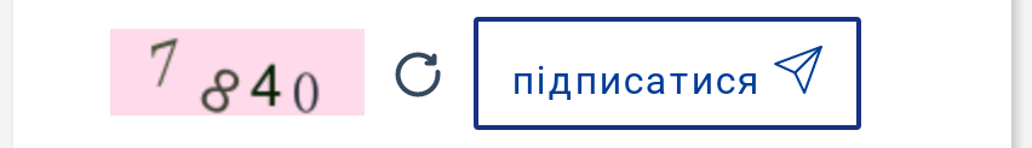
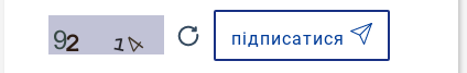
- [image]
+ [image]
